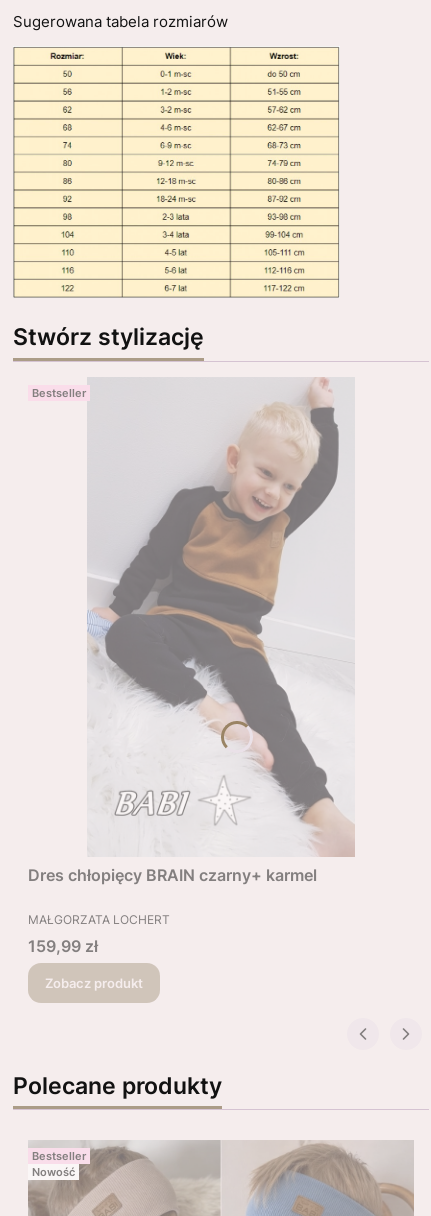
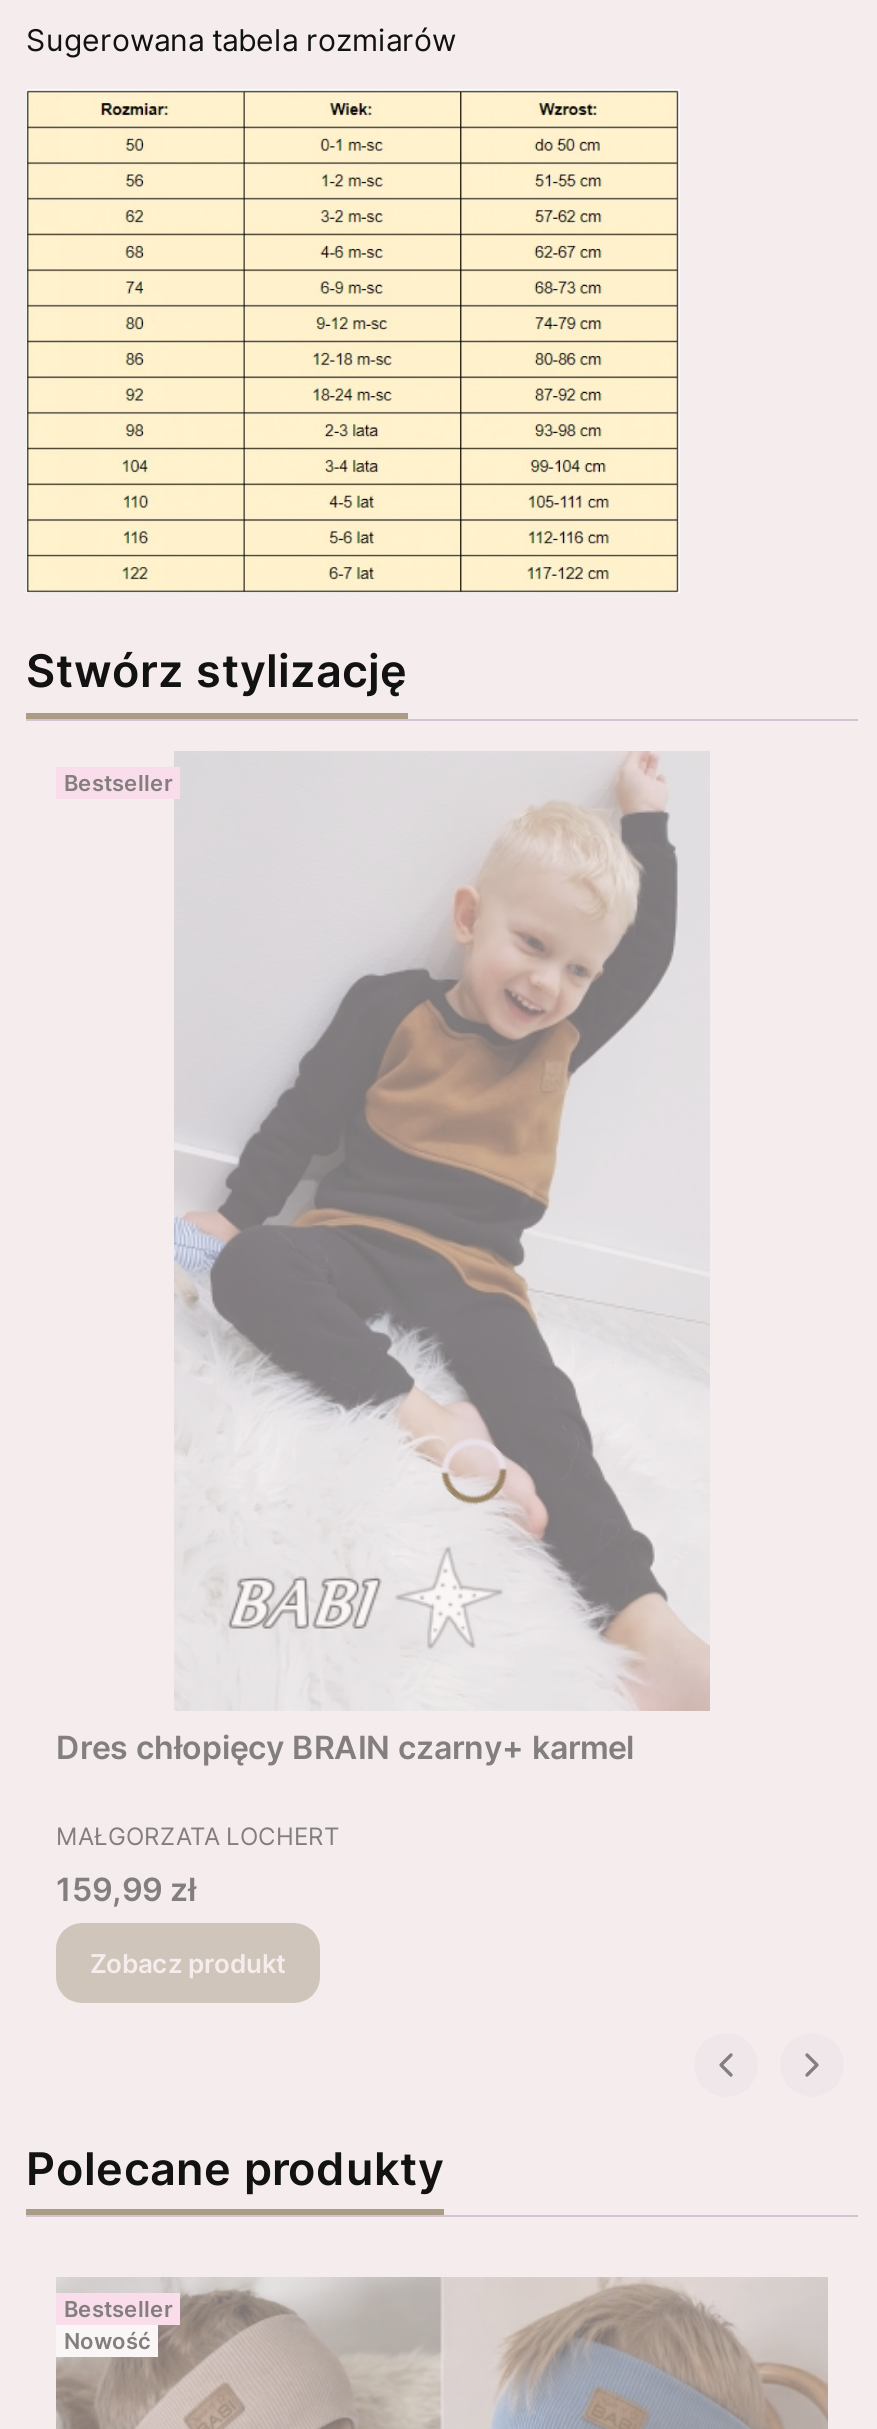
- [image]
+ [image]
